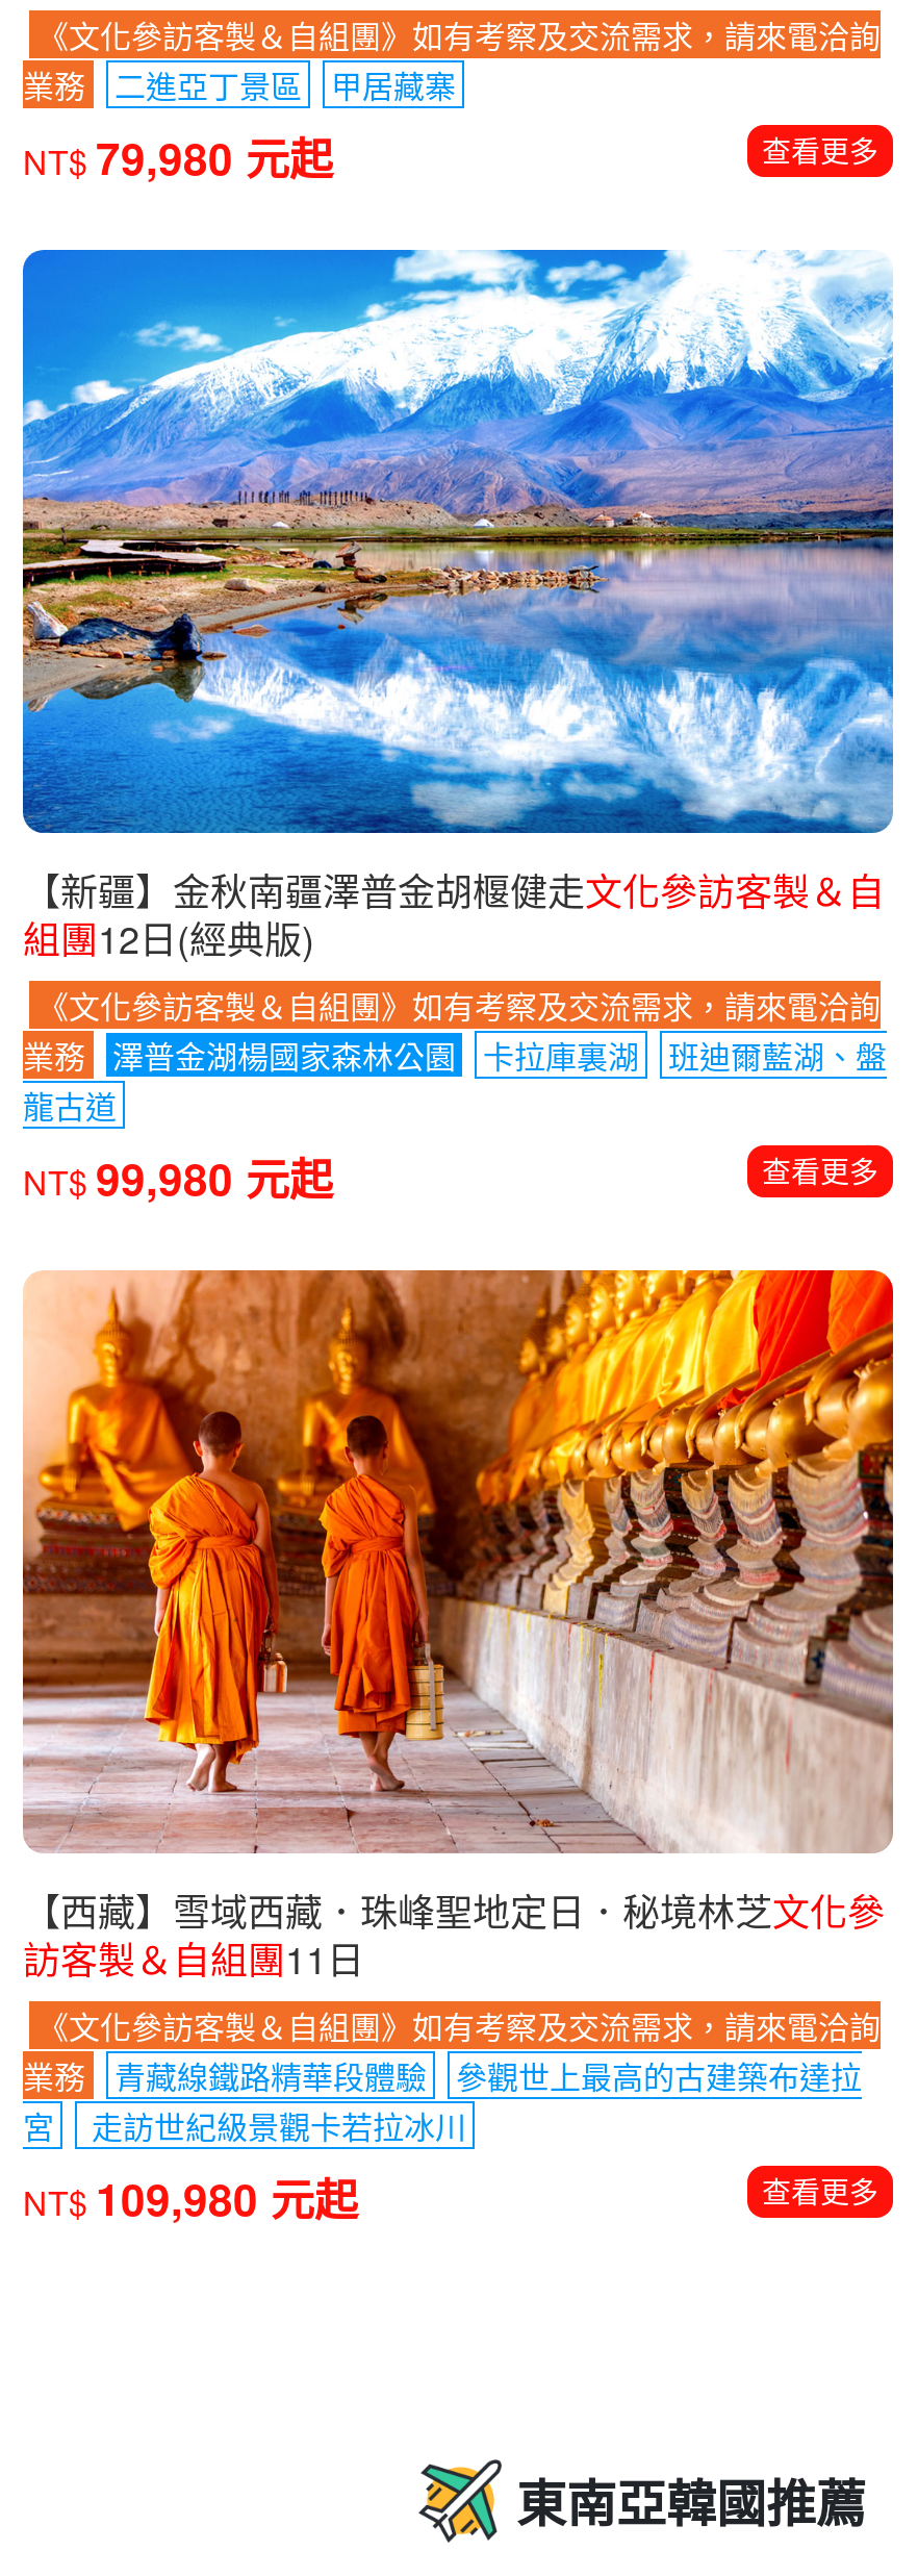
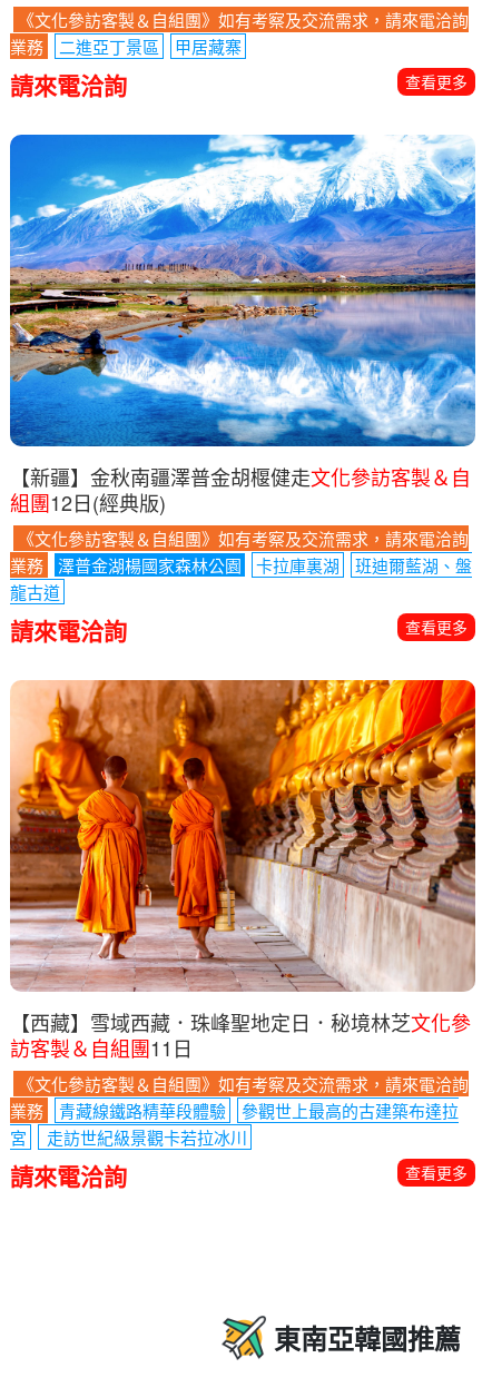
- NT$79,980 元起
+ 請來電洽詢

- NT$99,980 元起
+ 請來電洽詢

- NT$109,980 元起
+ 請來電洽詢
